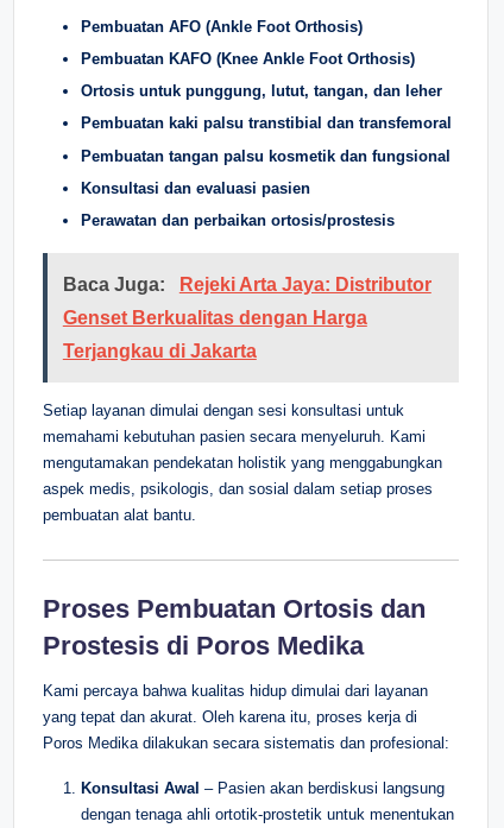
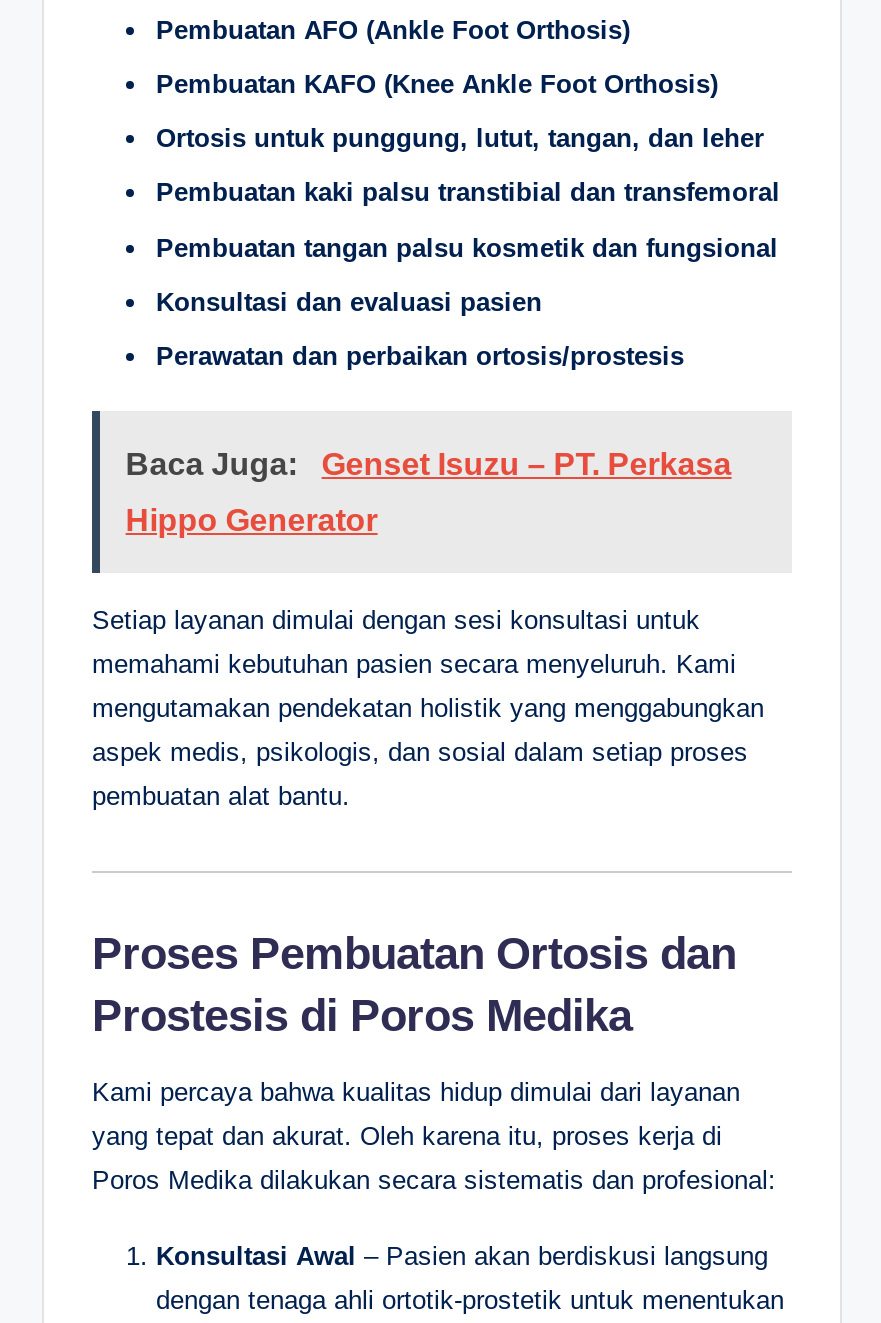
- Baca Juga: Rejeki Arta Jaya: Distributor
- Genset Berkualitas dengan Harga
- Terjangkau di Jakarta
+ Baca Juga: Genset Isuzu – PT. Perkasa
+ Hippo Generator
